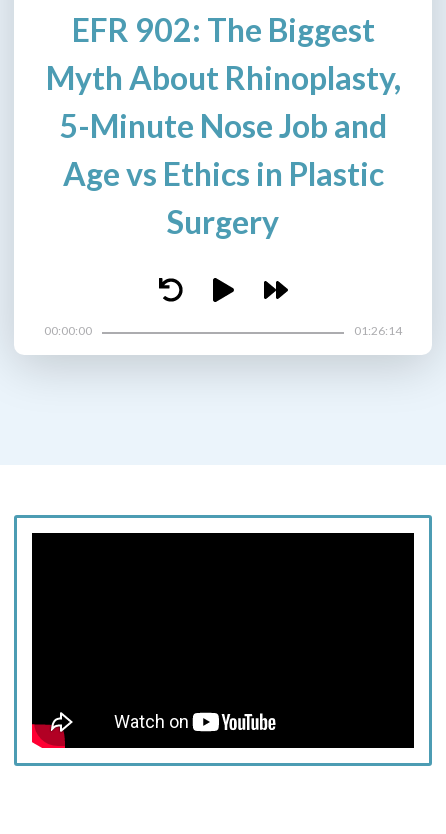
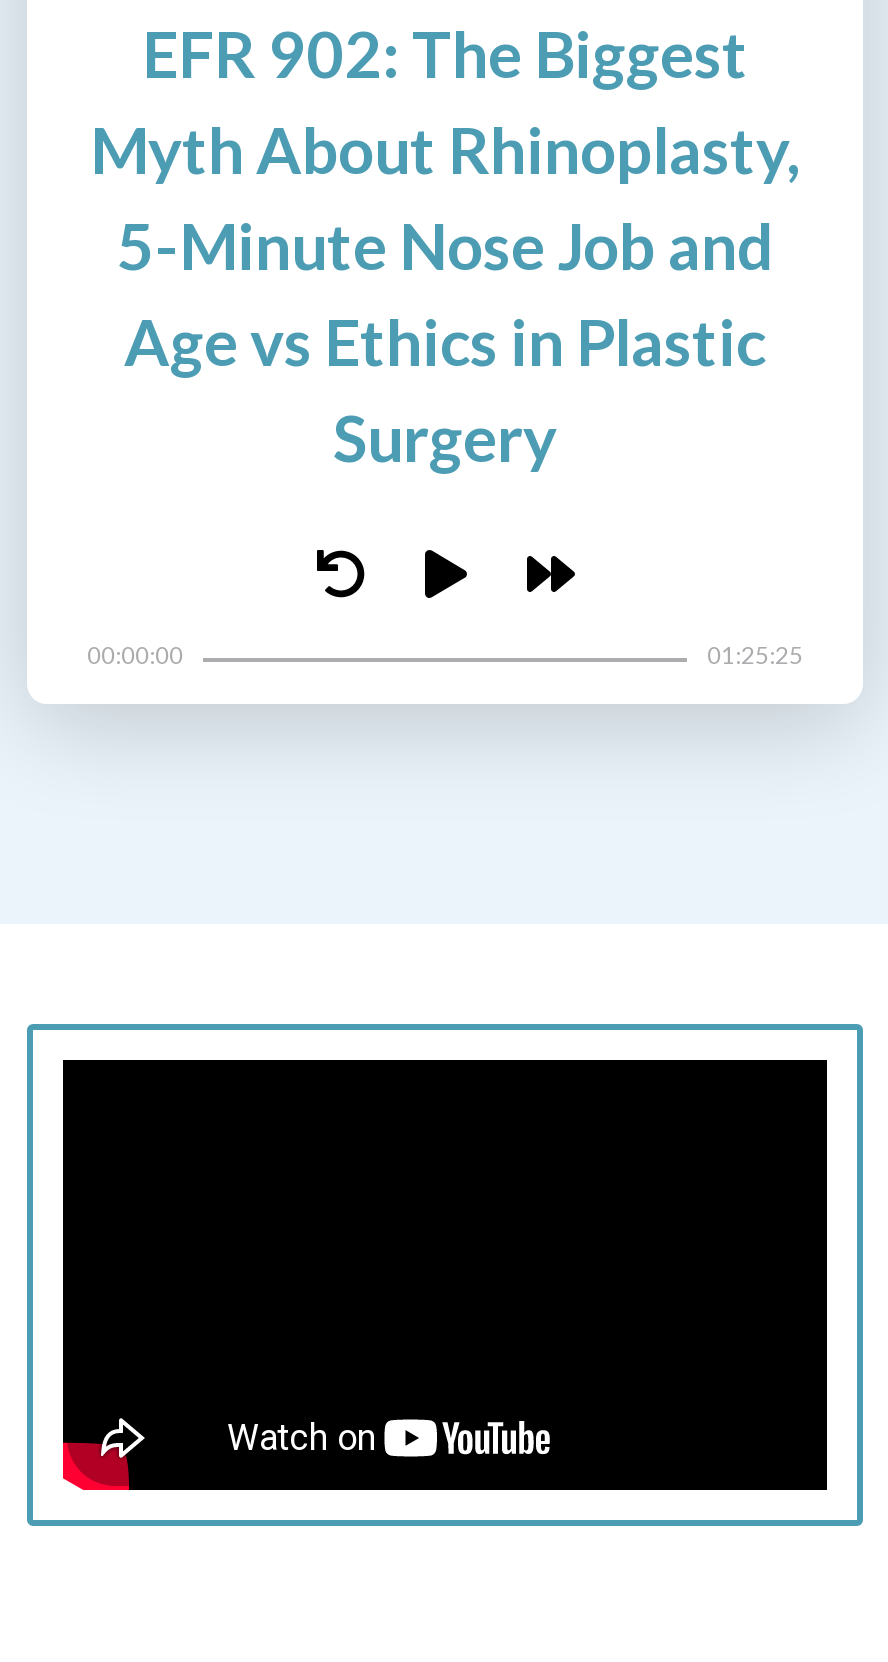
- 01:26:14
+ 01:25:25
